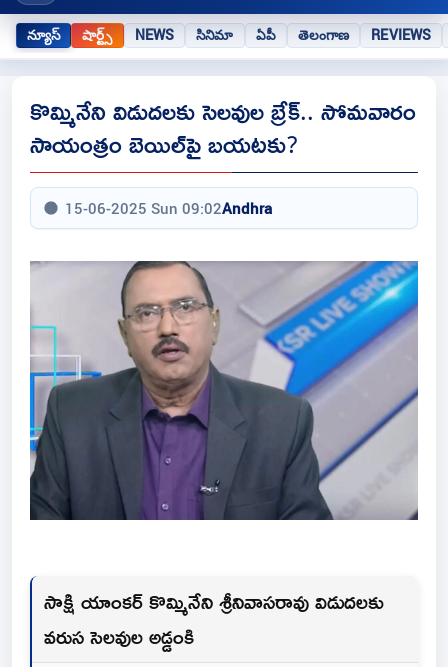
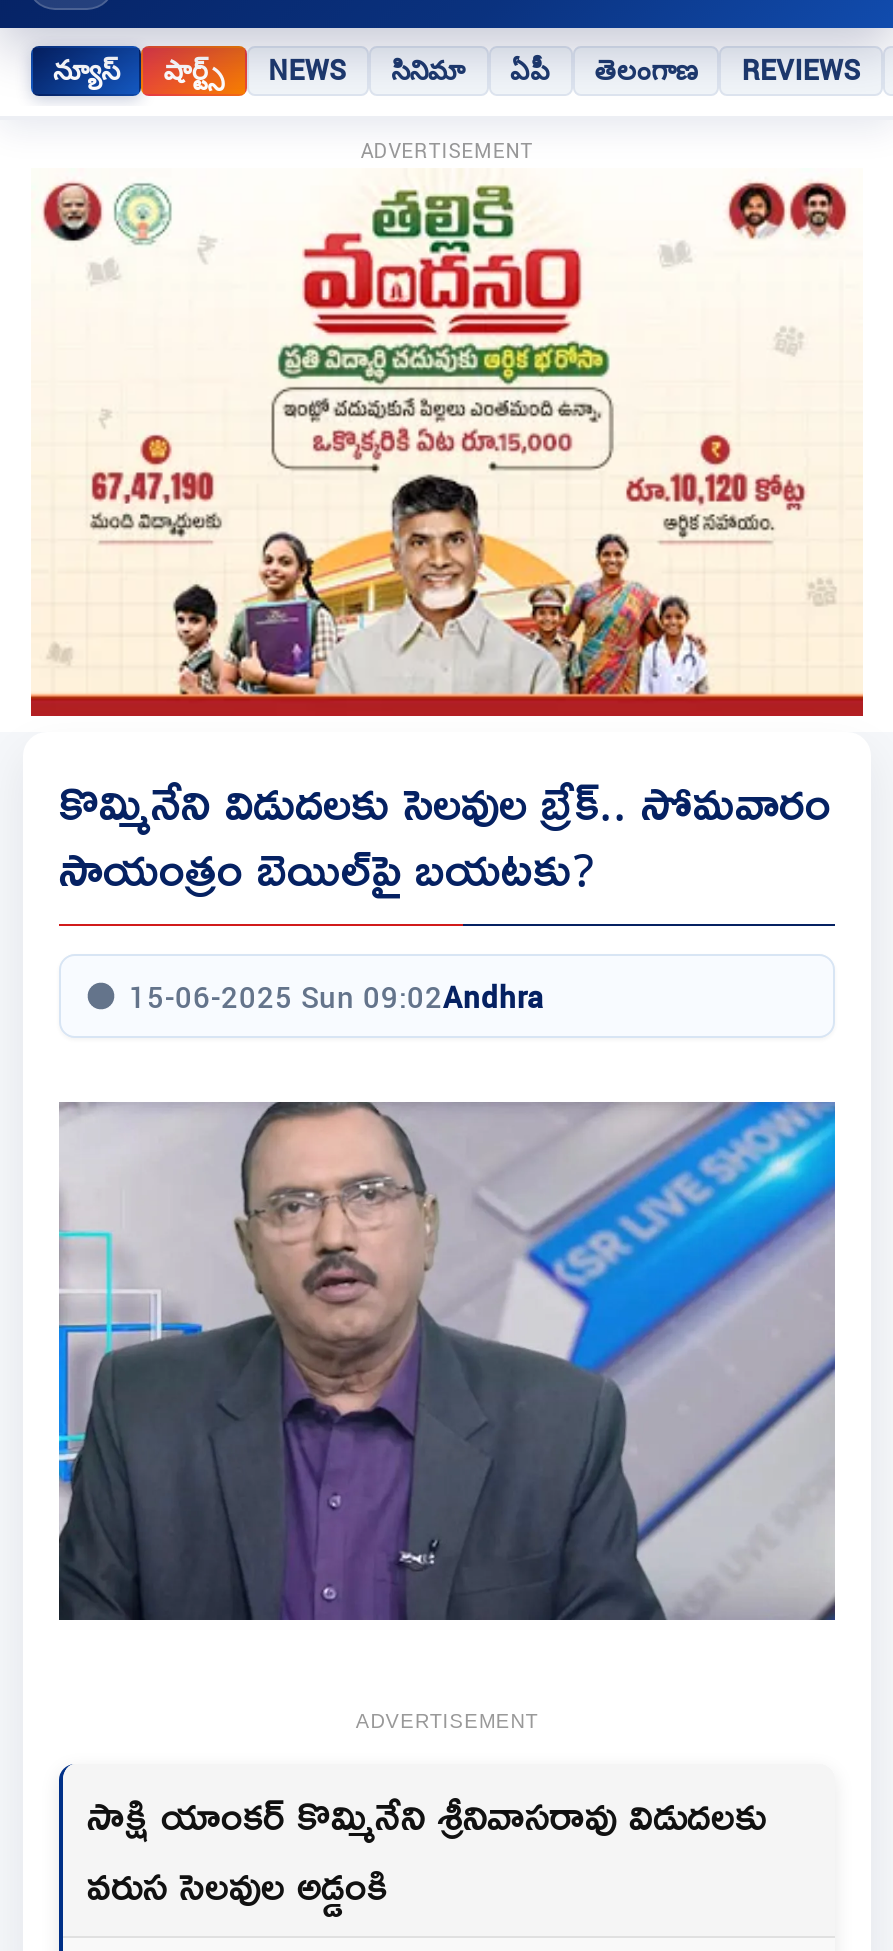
+ [image]

+ ADVERTISEMENT

+ ADVERTISEMENT
